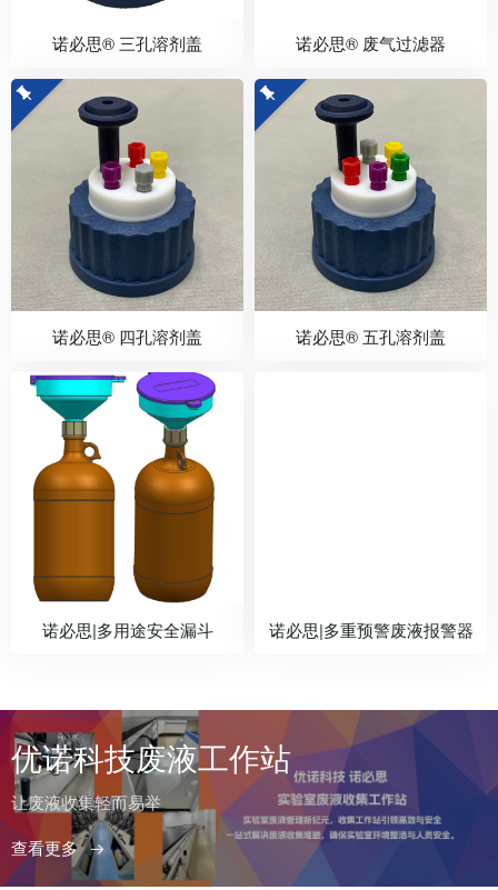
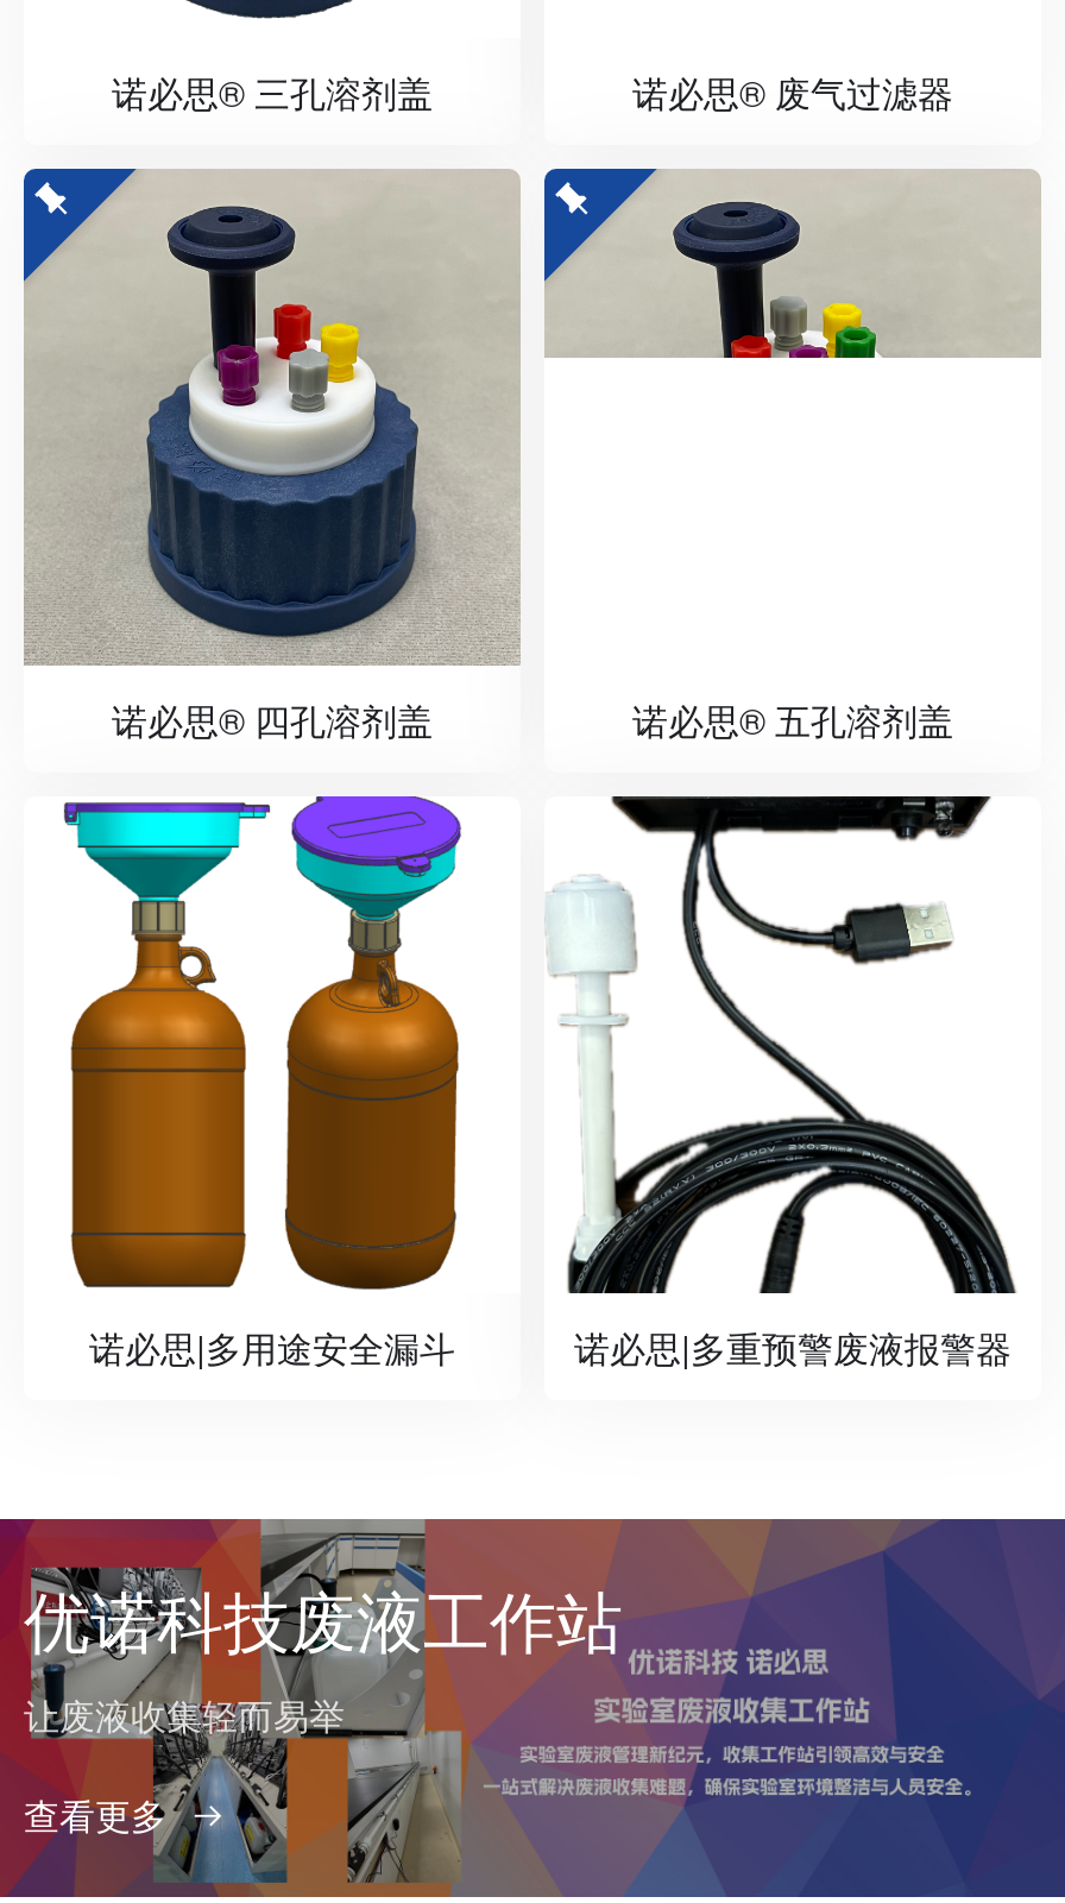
- [image]

+ [image]
